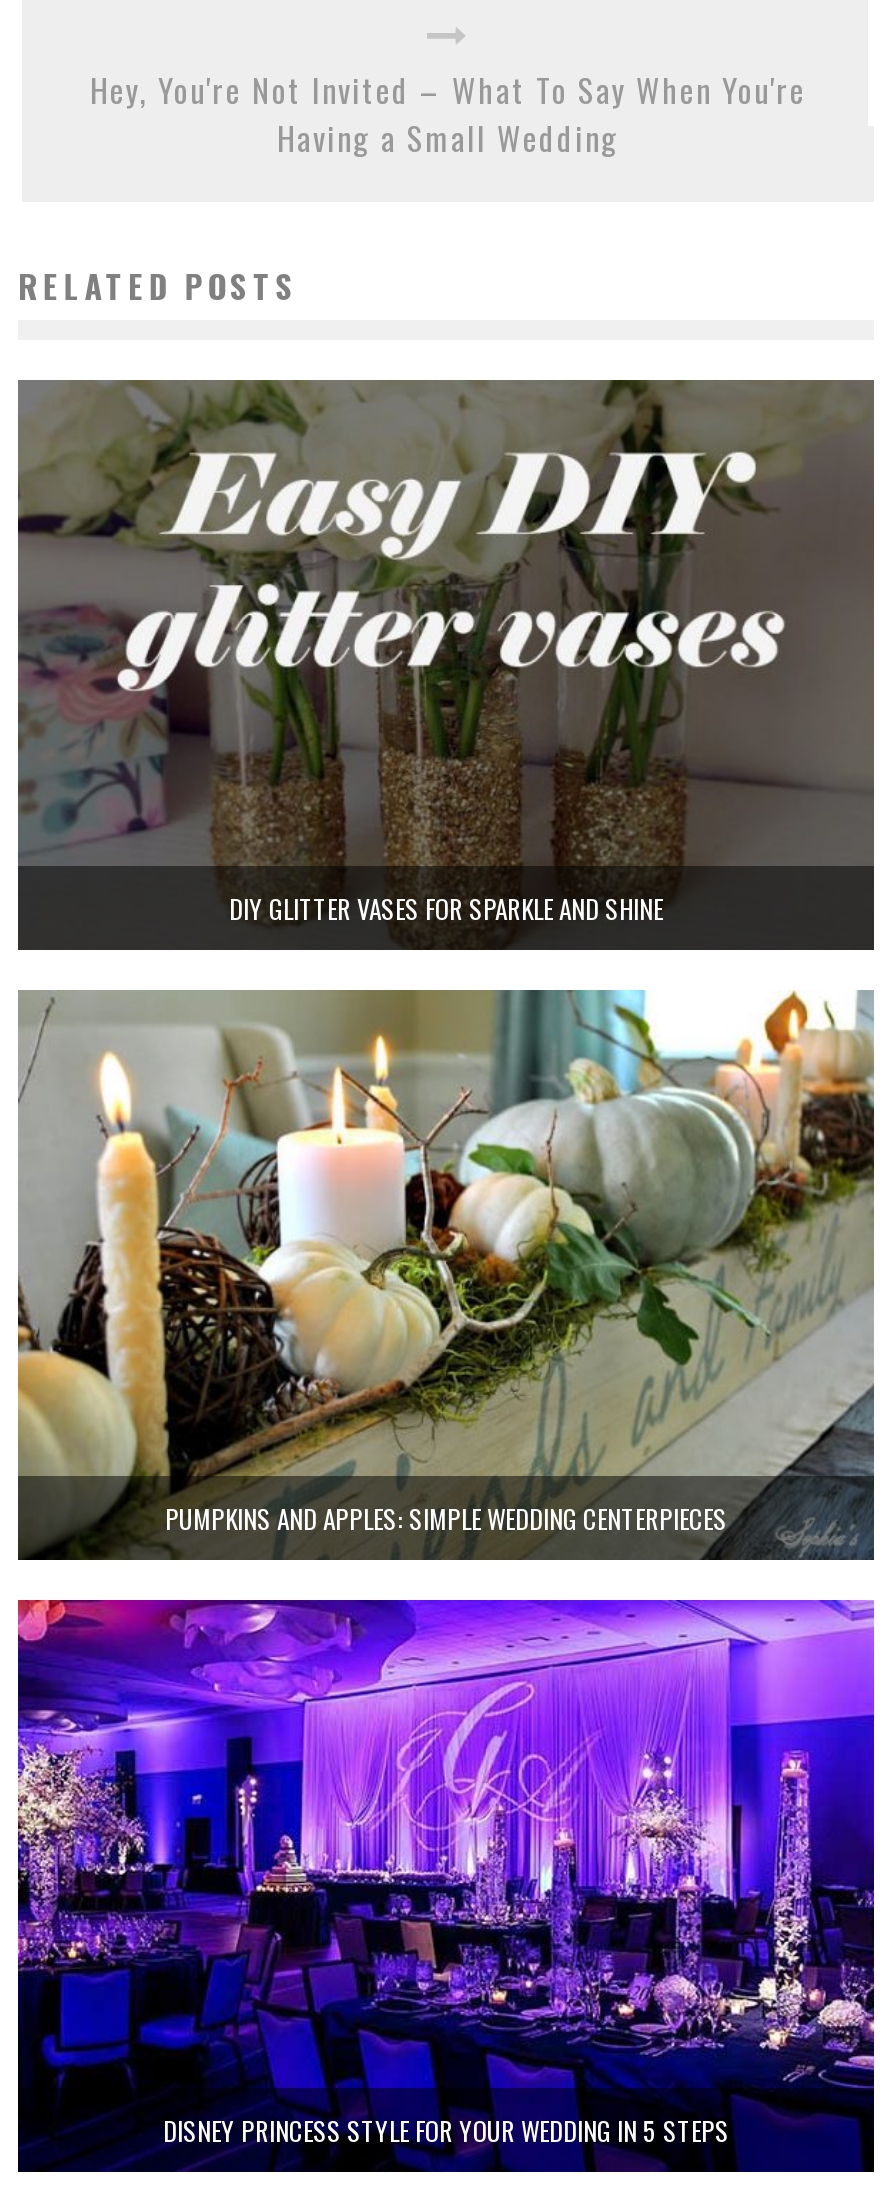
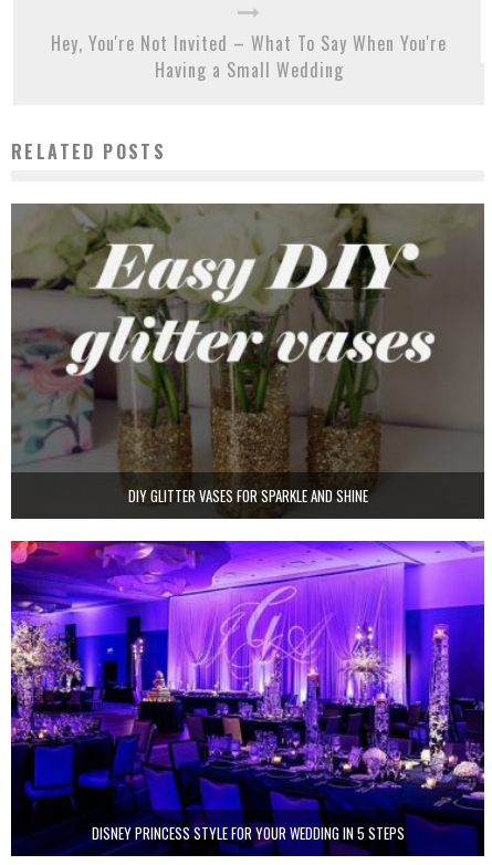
- [image]
- PUMPKINS AND APPLES: SIMPLE WEDDING CENTERPIECES
